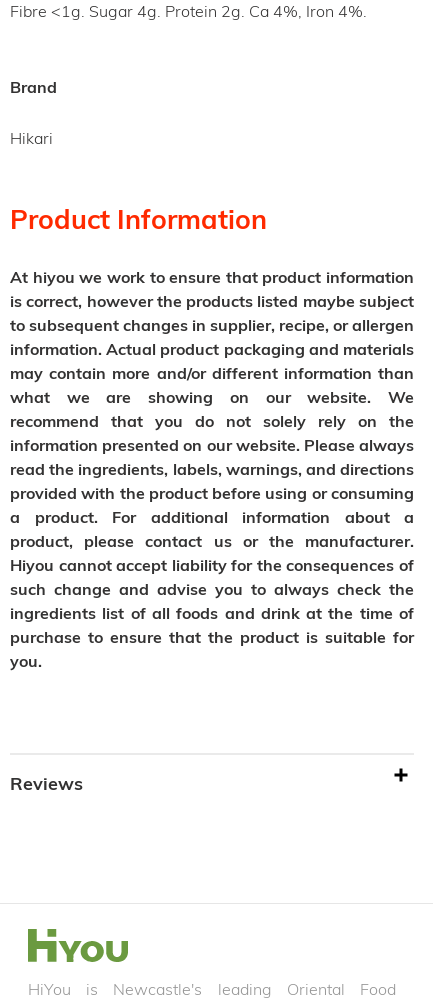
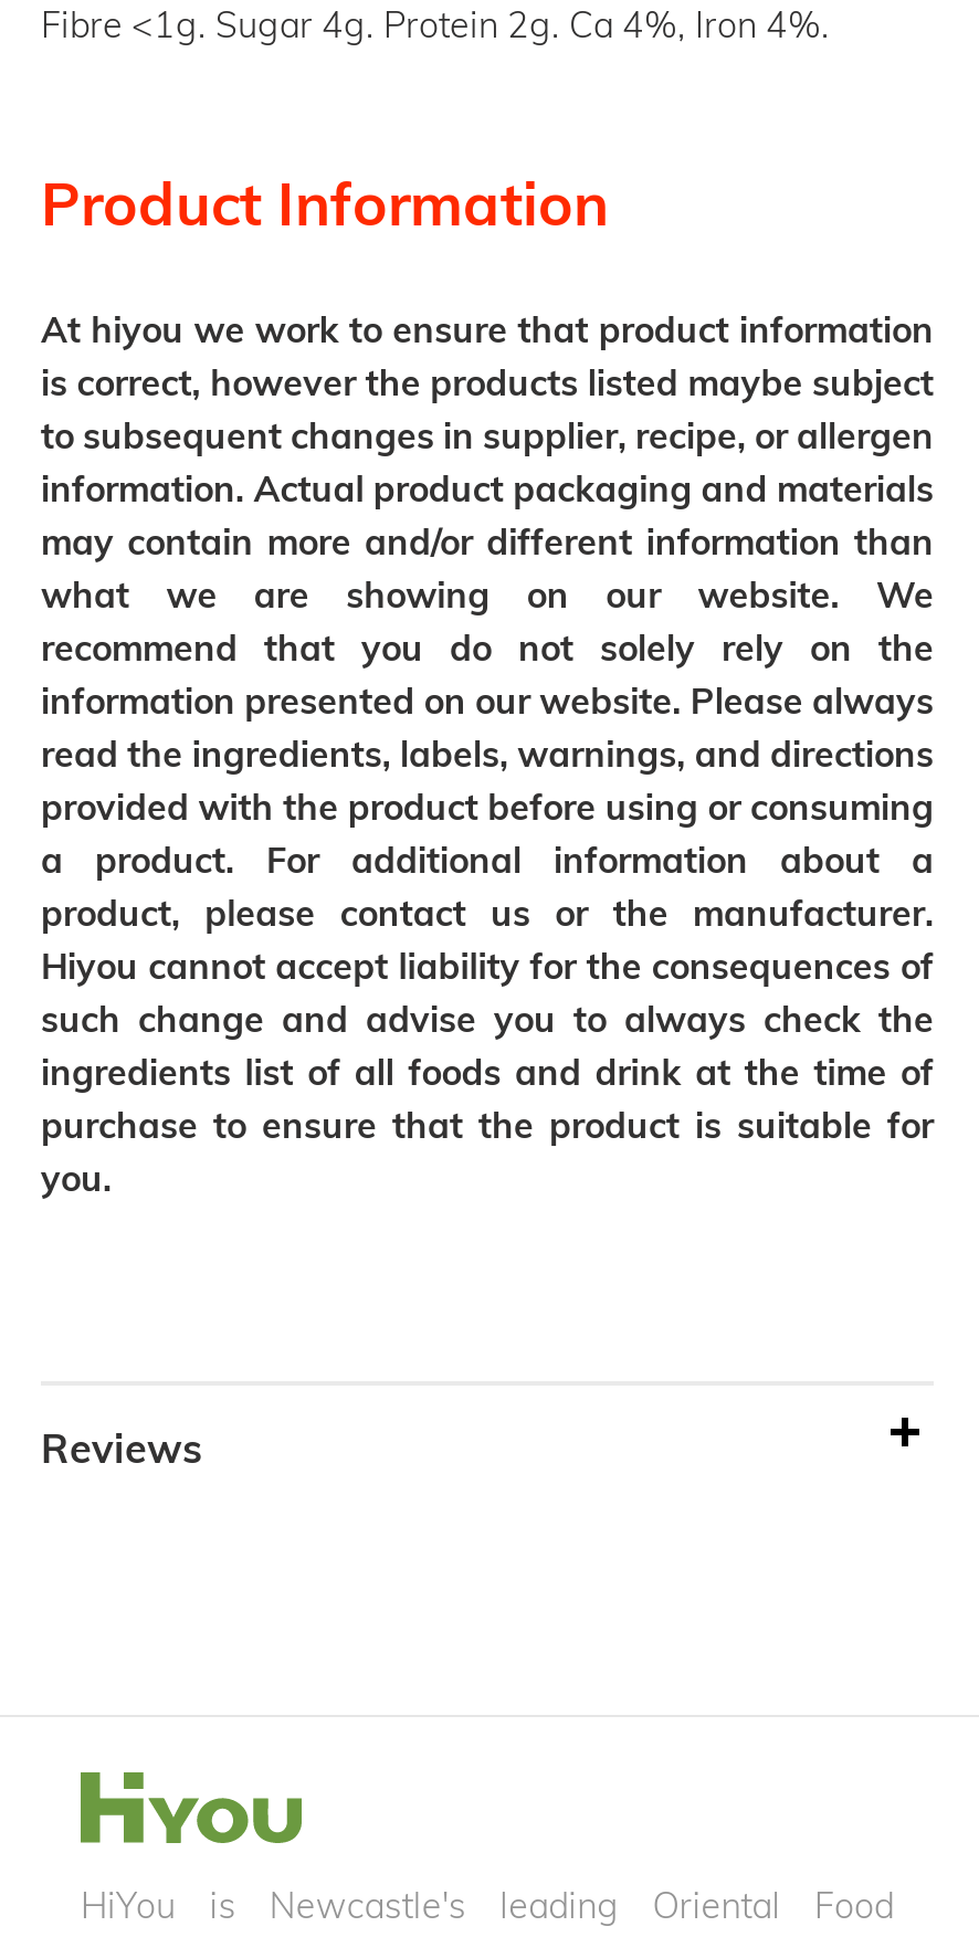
- Brand
- Hikari
